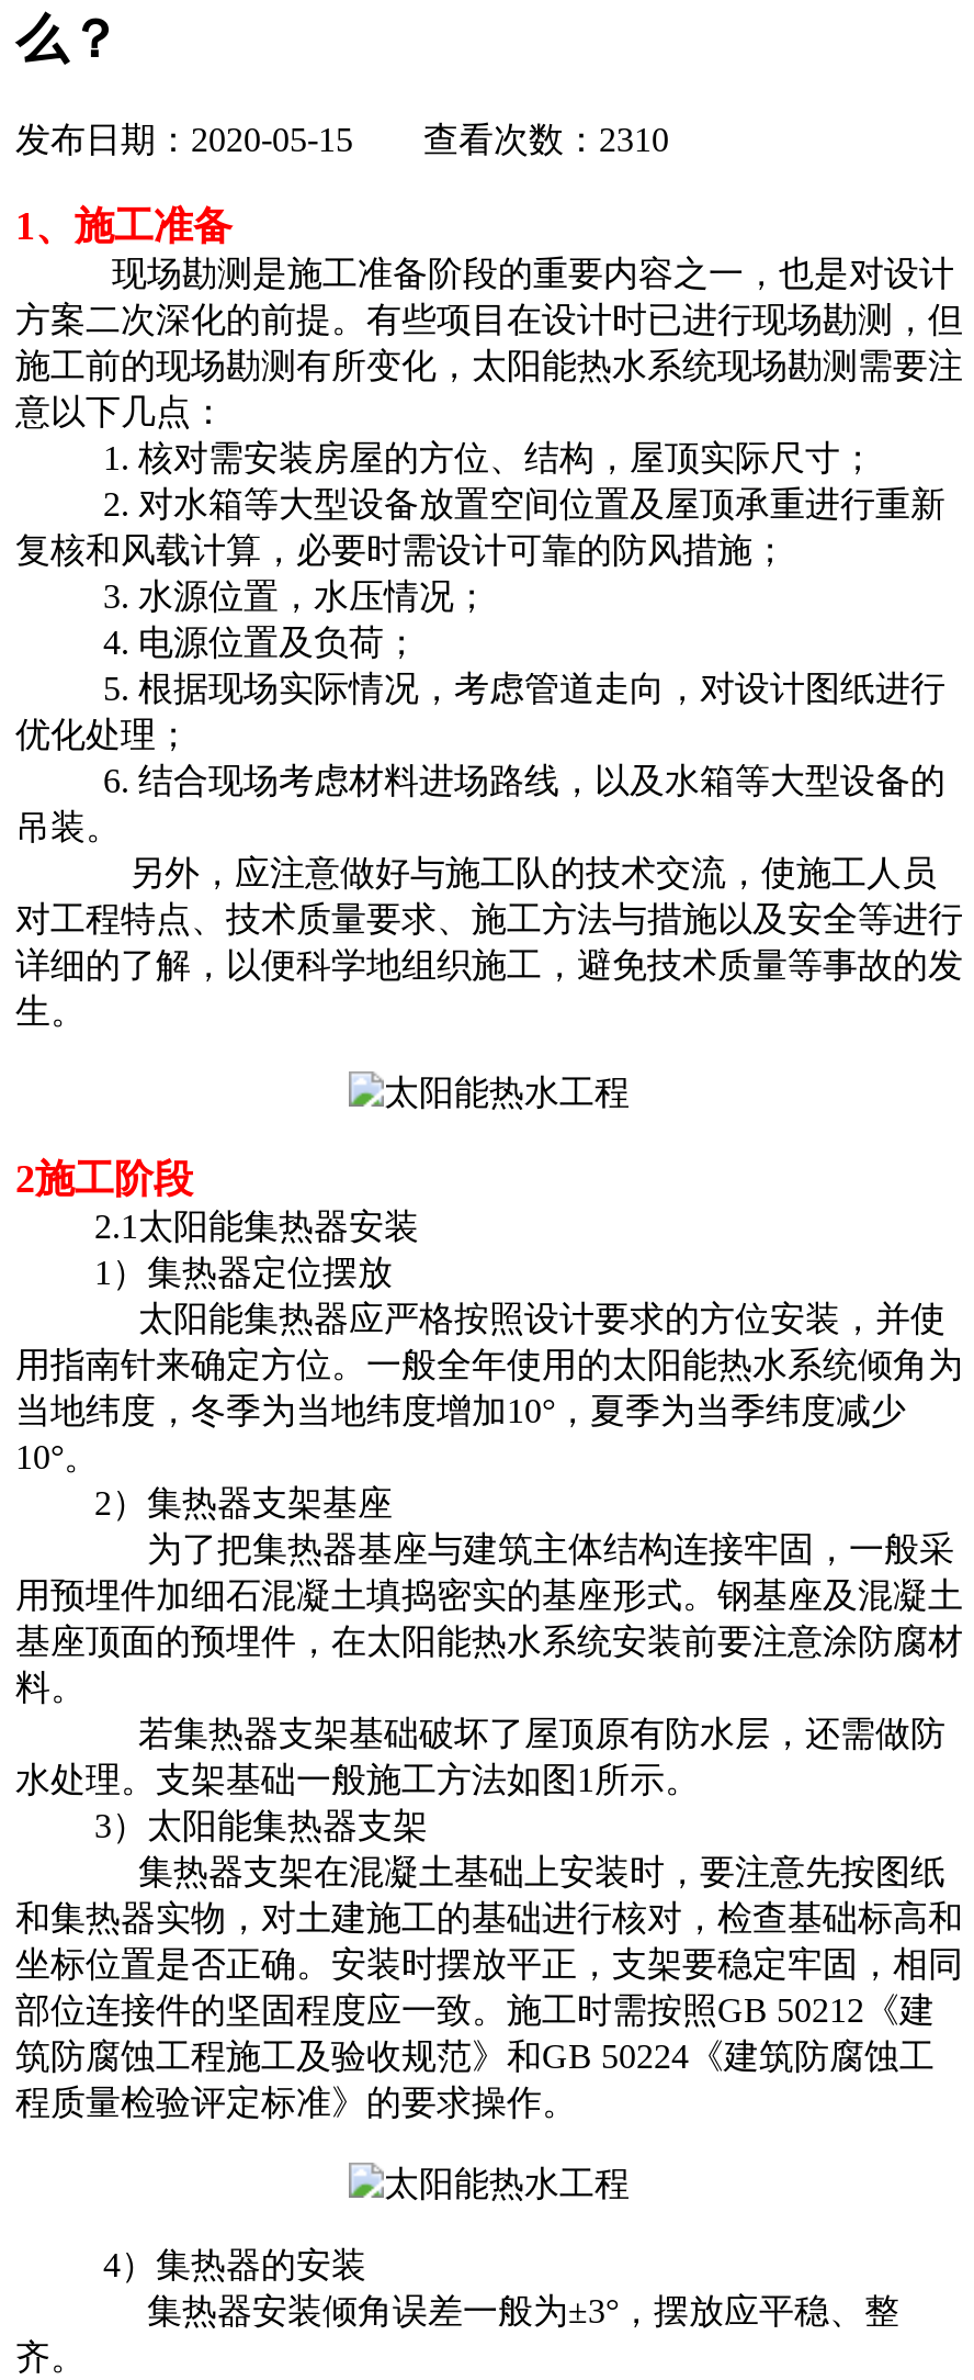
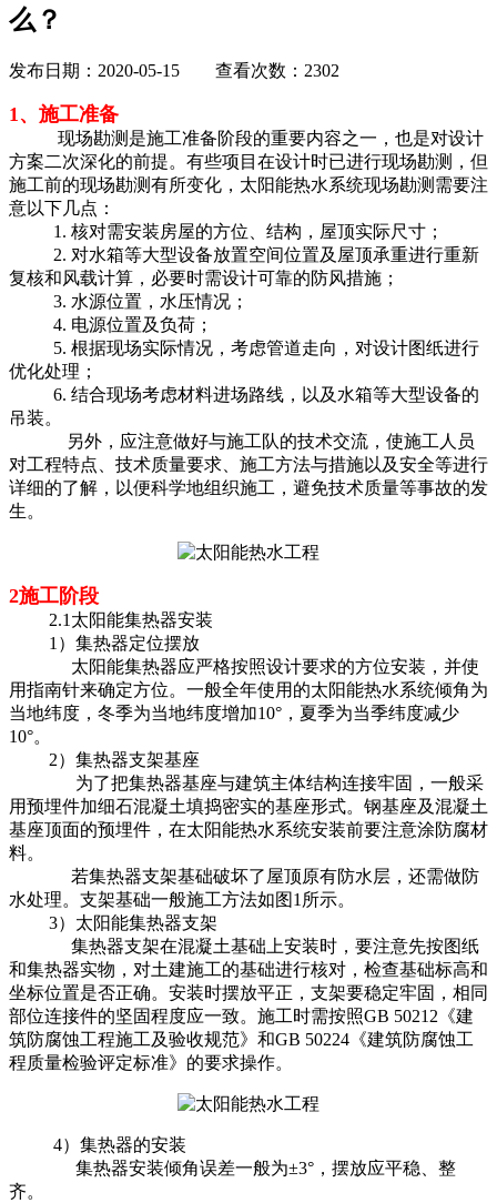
- 发布日期：2020-05-15 查看次数：2310
+ 发布日期：2020-05-15 查看次数：2302
